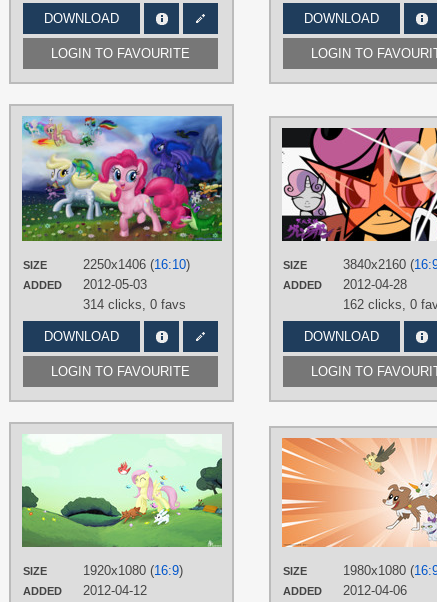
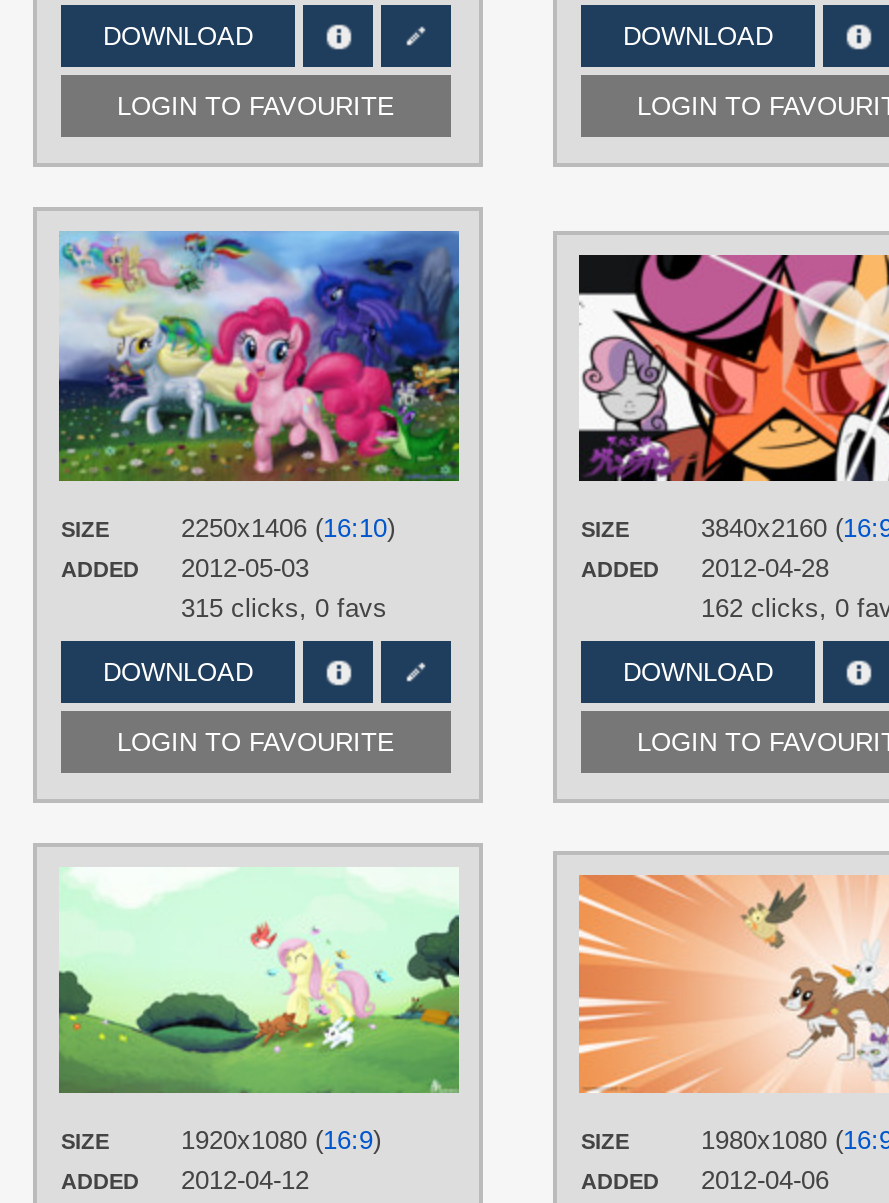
- 314 clicks, 0 favs
+ 315 clicks, 0 favs
